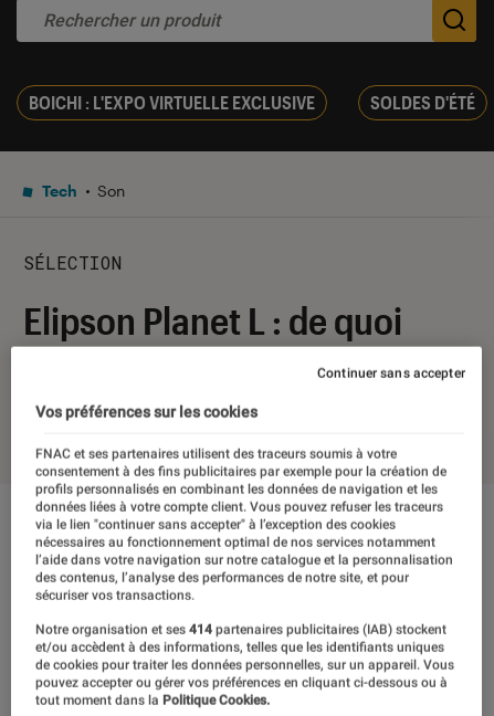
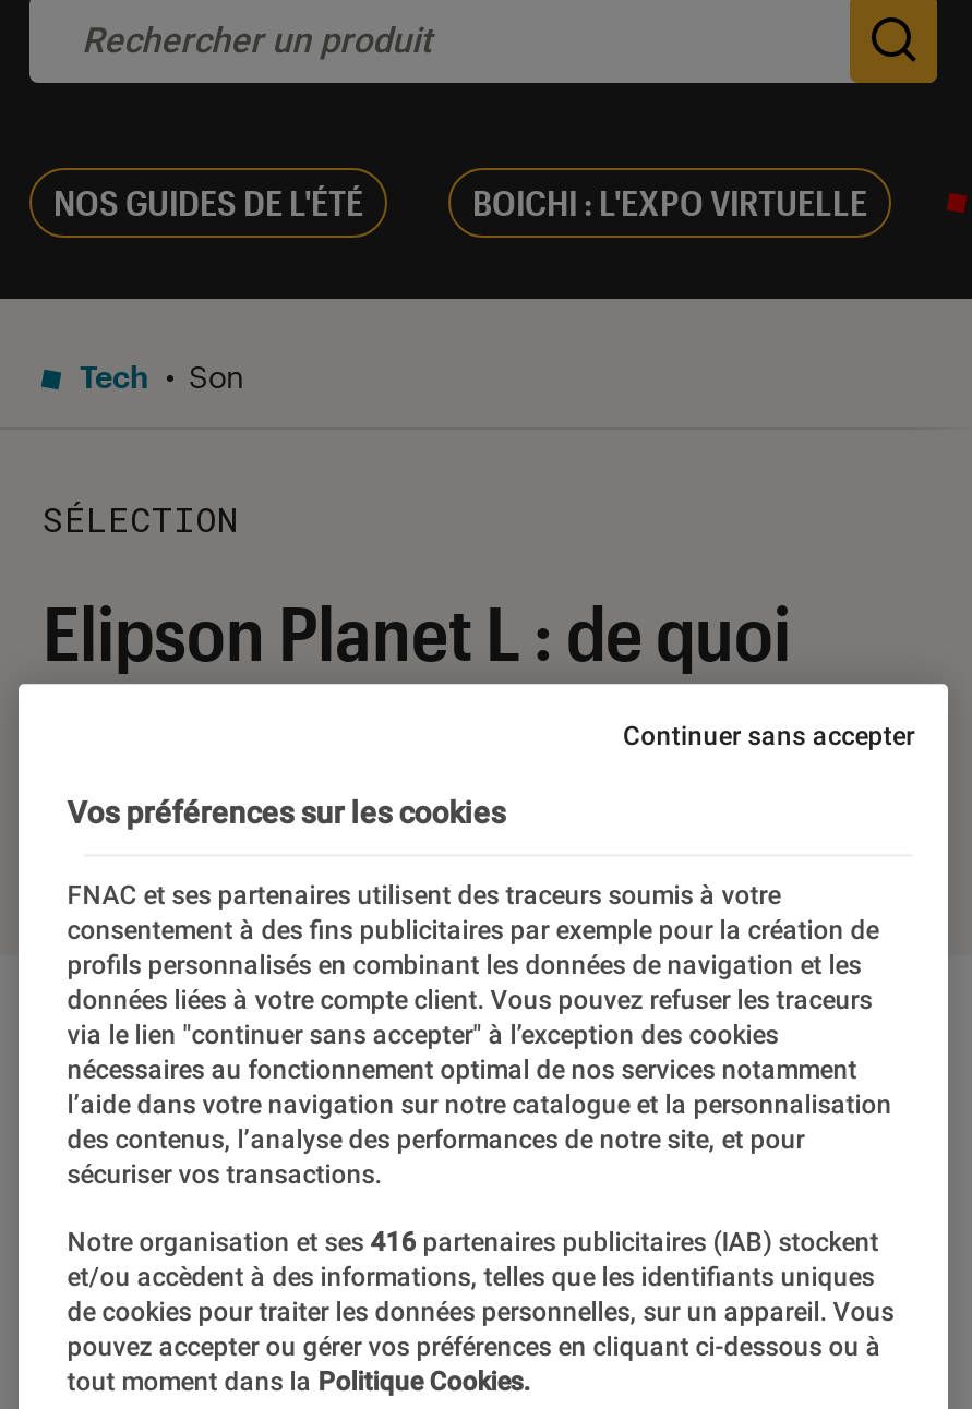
- BOICHI : L'EXPO VIRTUELLE EXCLUSIVE
- SOLDES D'ÉTÉ
+ NOS GUIDES DE L'ÉTÉ
+ BOICHI : L'EXPO VIRTUELLE

- Notre organisation et ses 414 partenaires publicitaires (IAB) stockent
+ Notre organisation et ses 416 partenaires publicitaires (IAB) stockent
